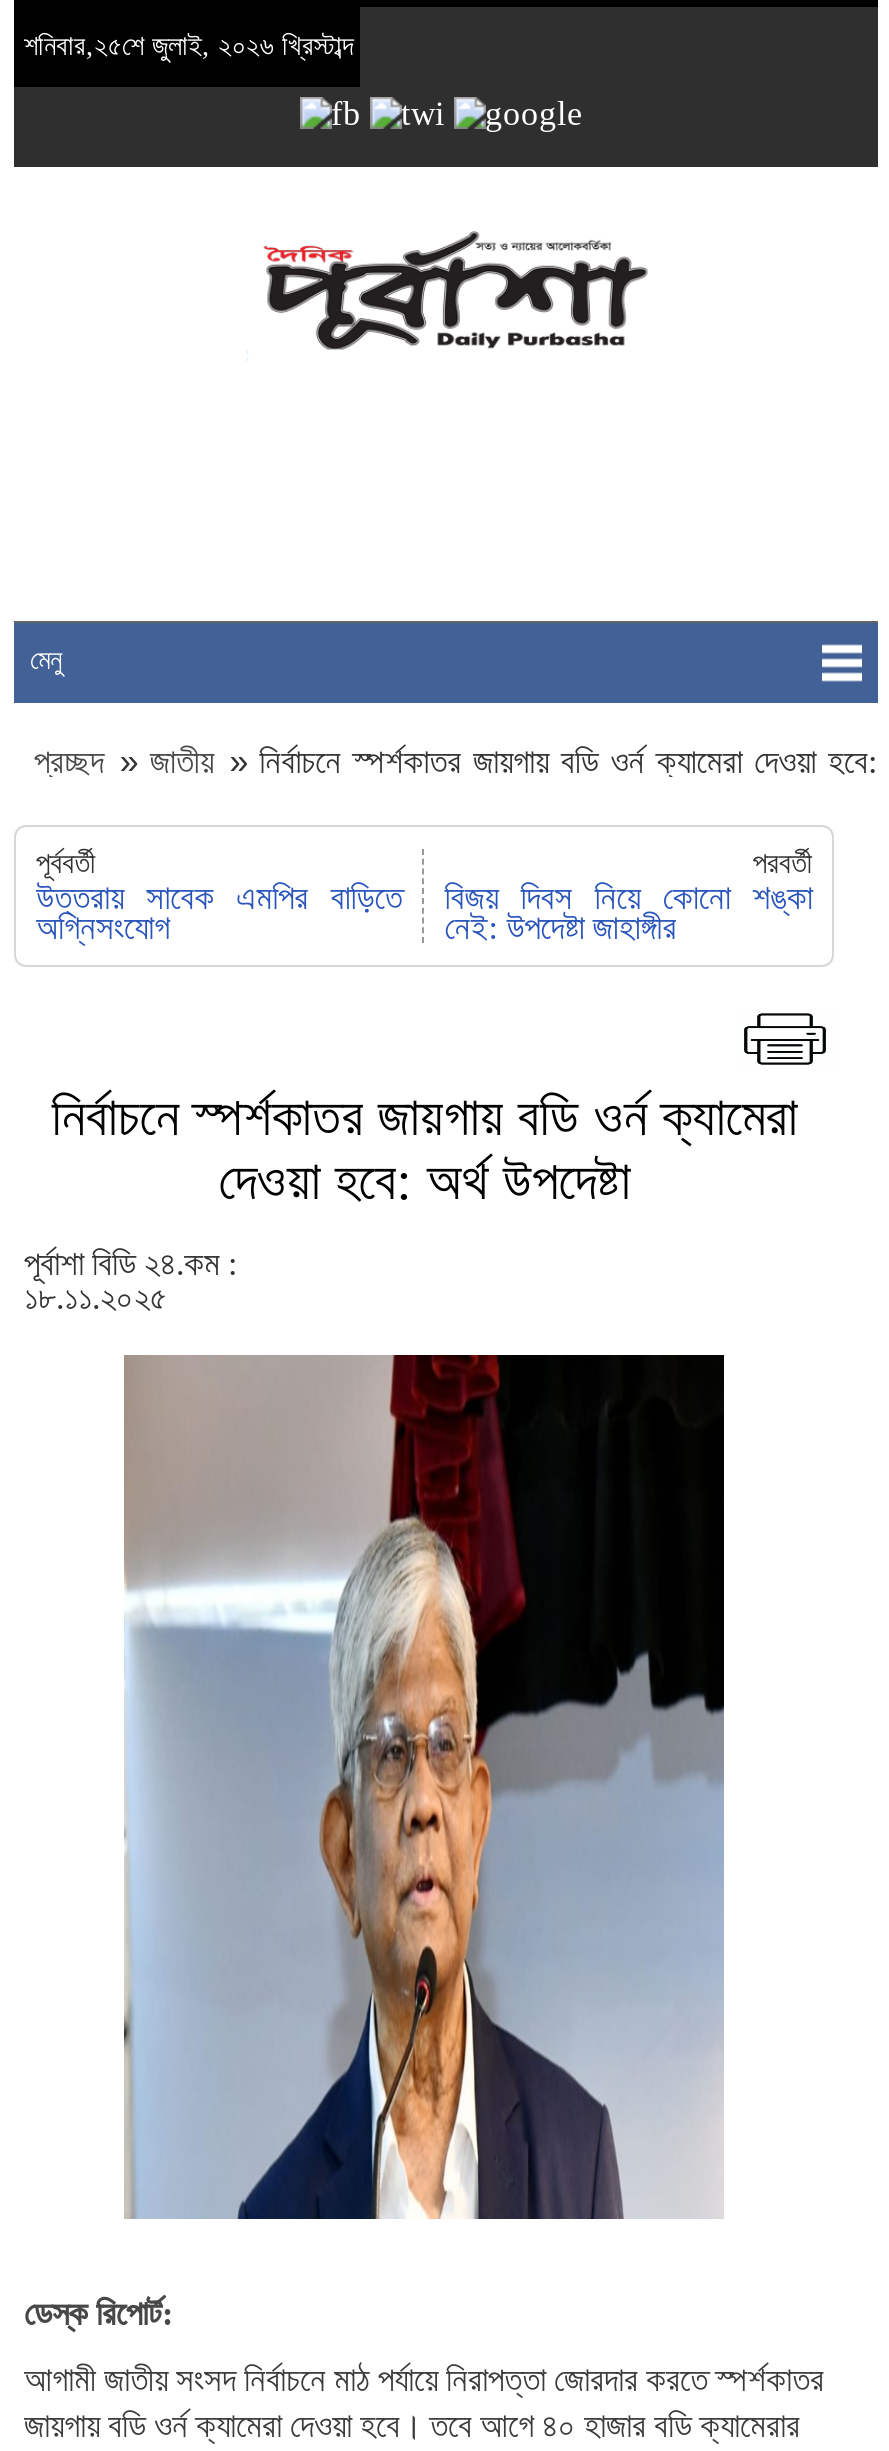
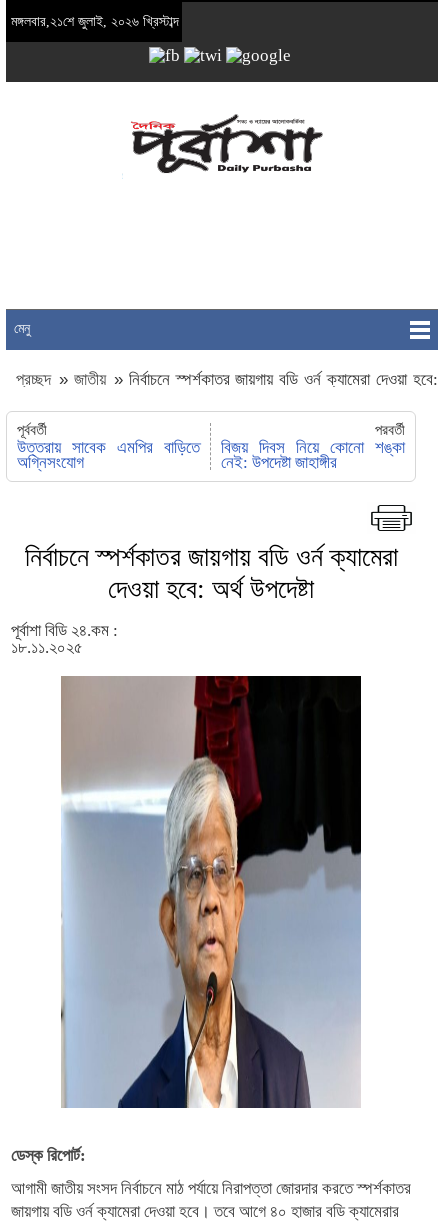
- শনিবার,২৫শে জুলাই, ২০২৬ খ্রিস্টাব্দ
+ মঙ্গলবার,২১শে জুলাই, ২০২৬ খ্রিস্টাব্দ
